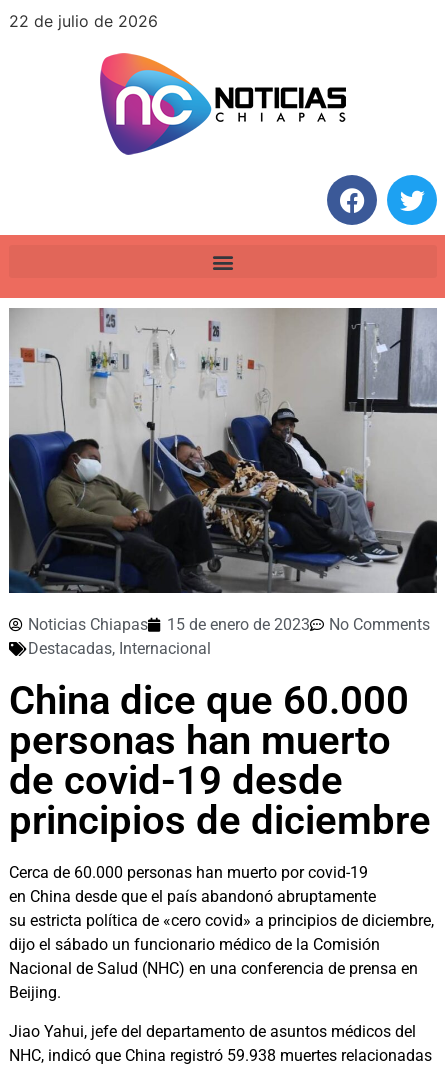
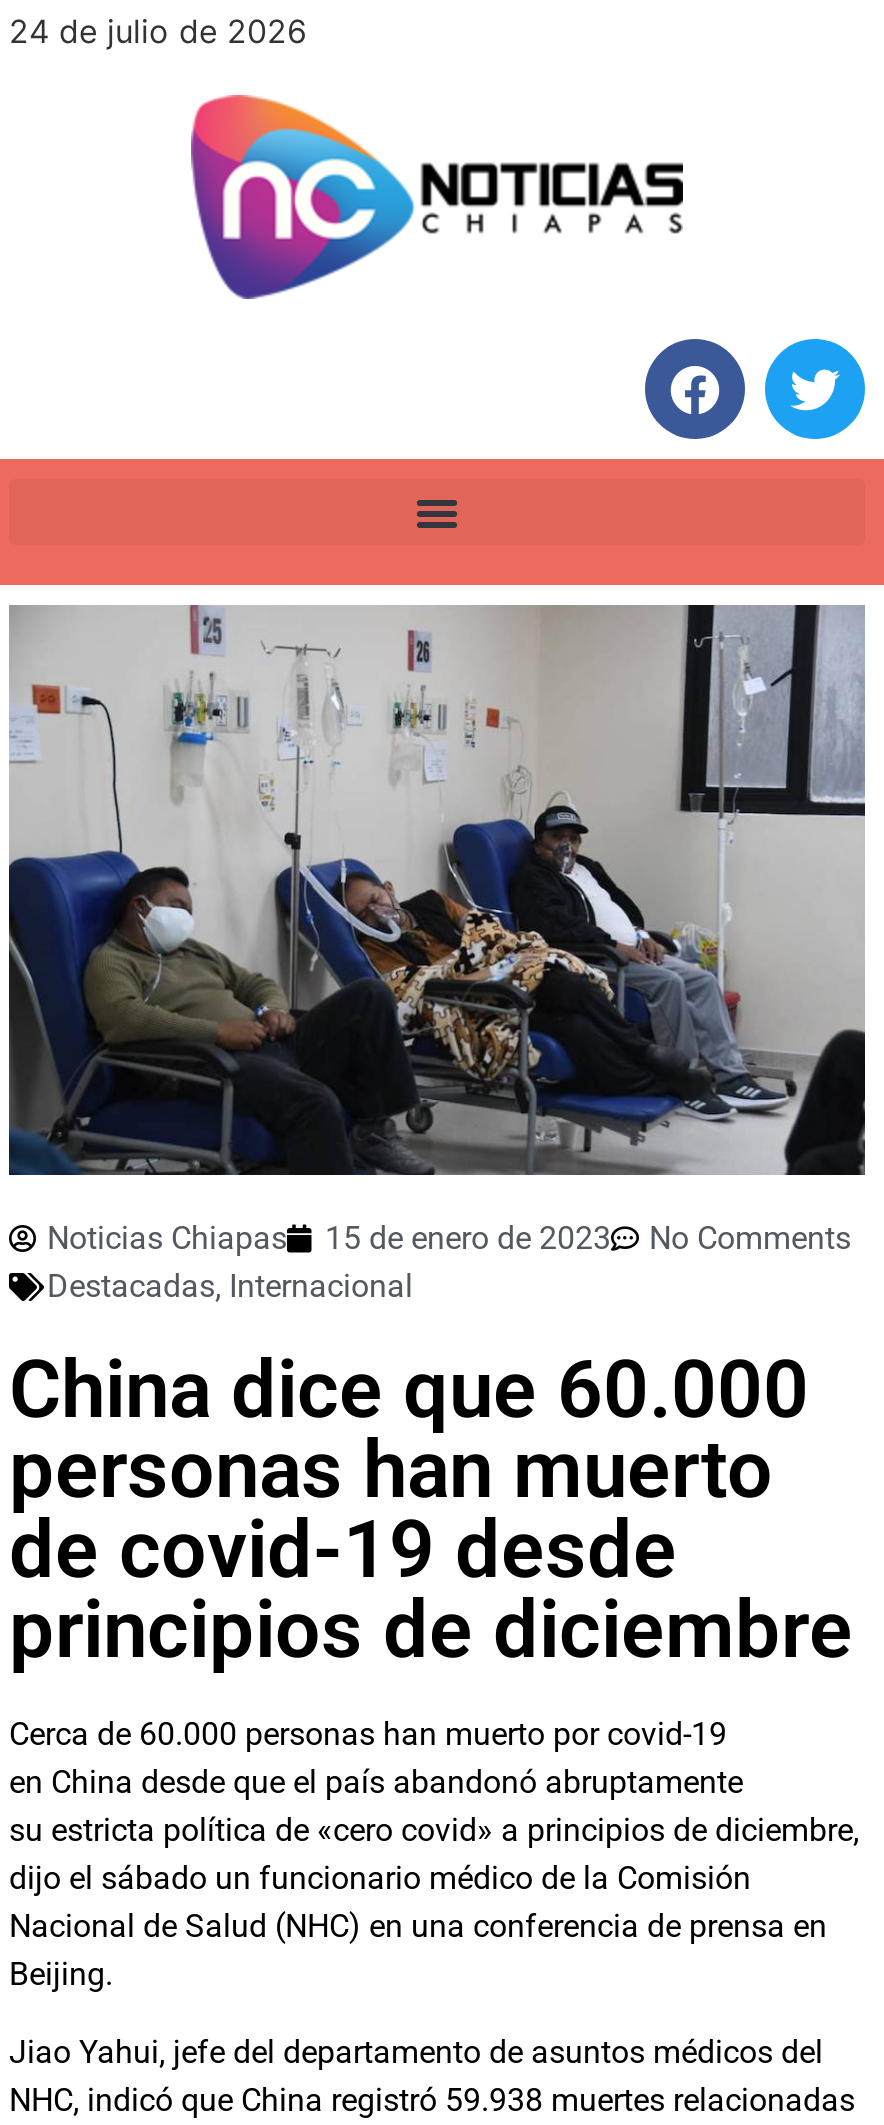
- 22 de julio de 2026
+ 24 de julio de 2026
